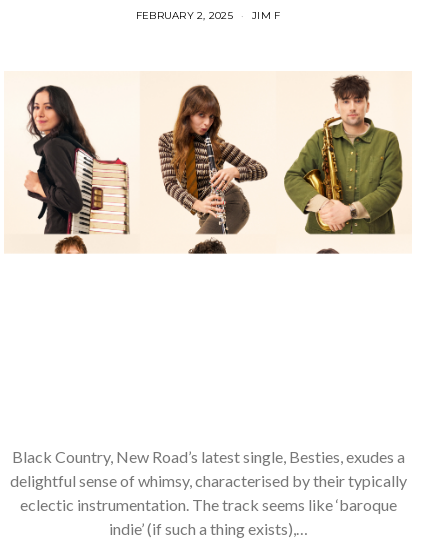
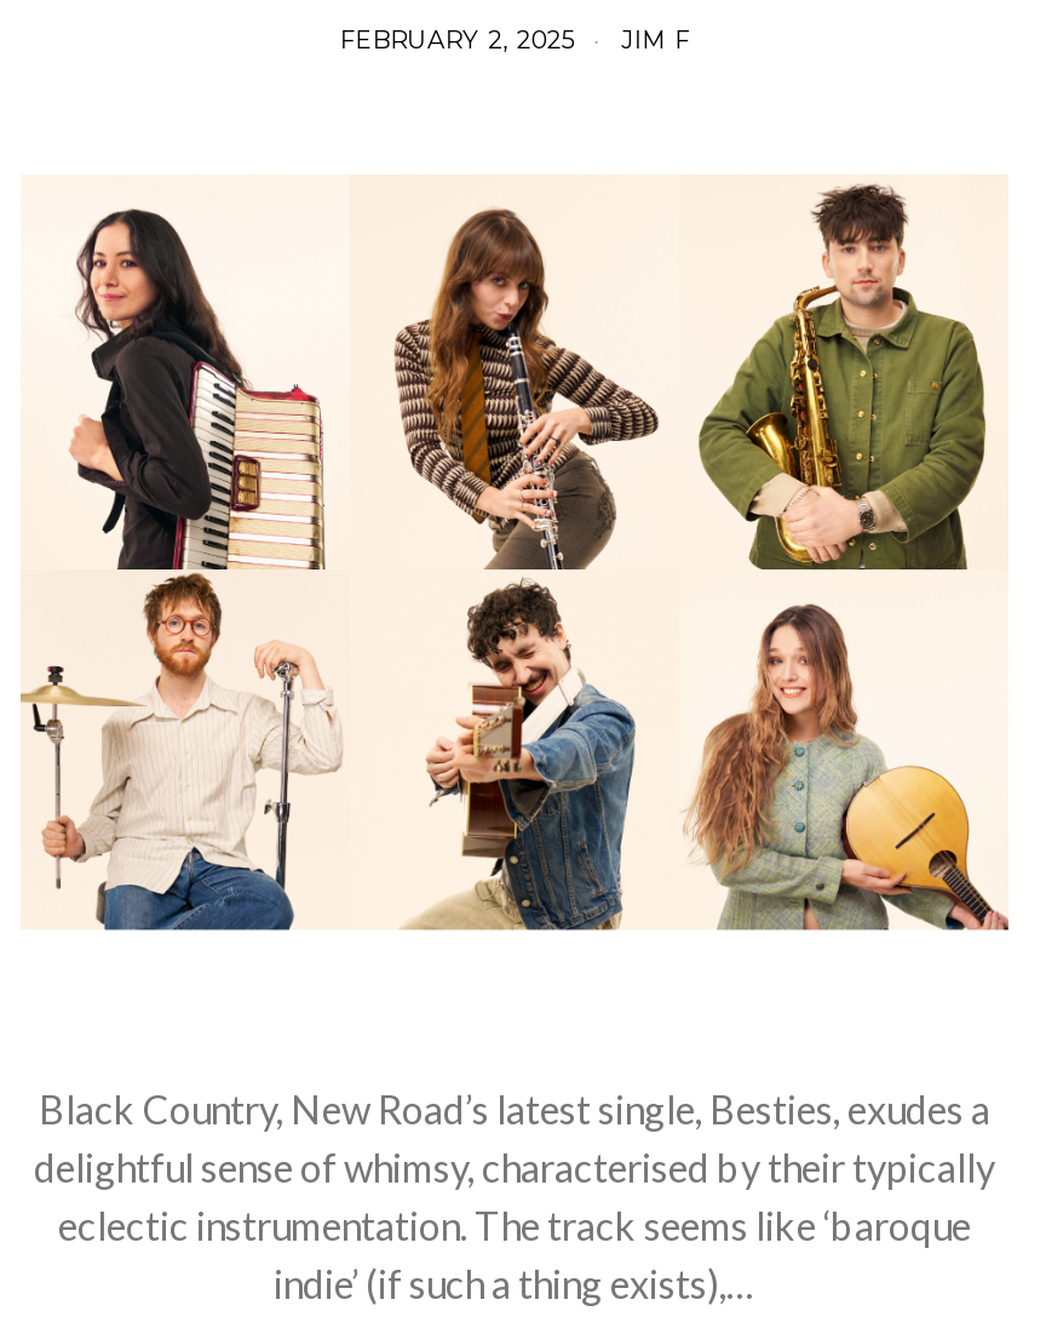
+ [image]
